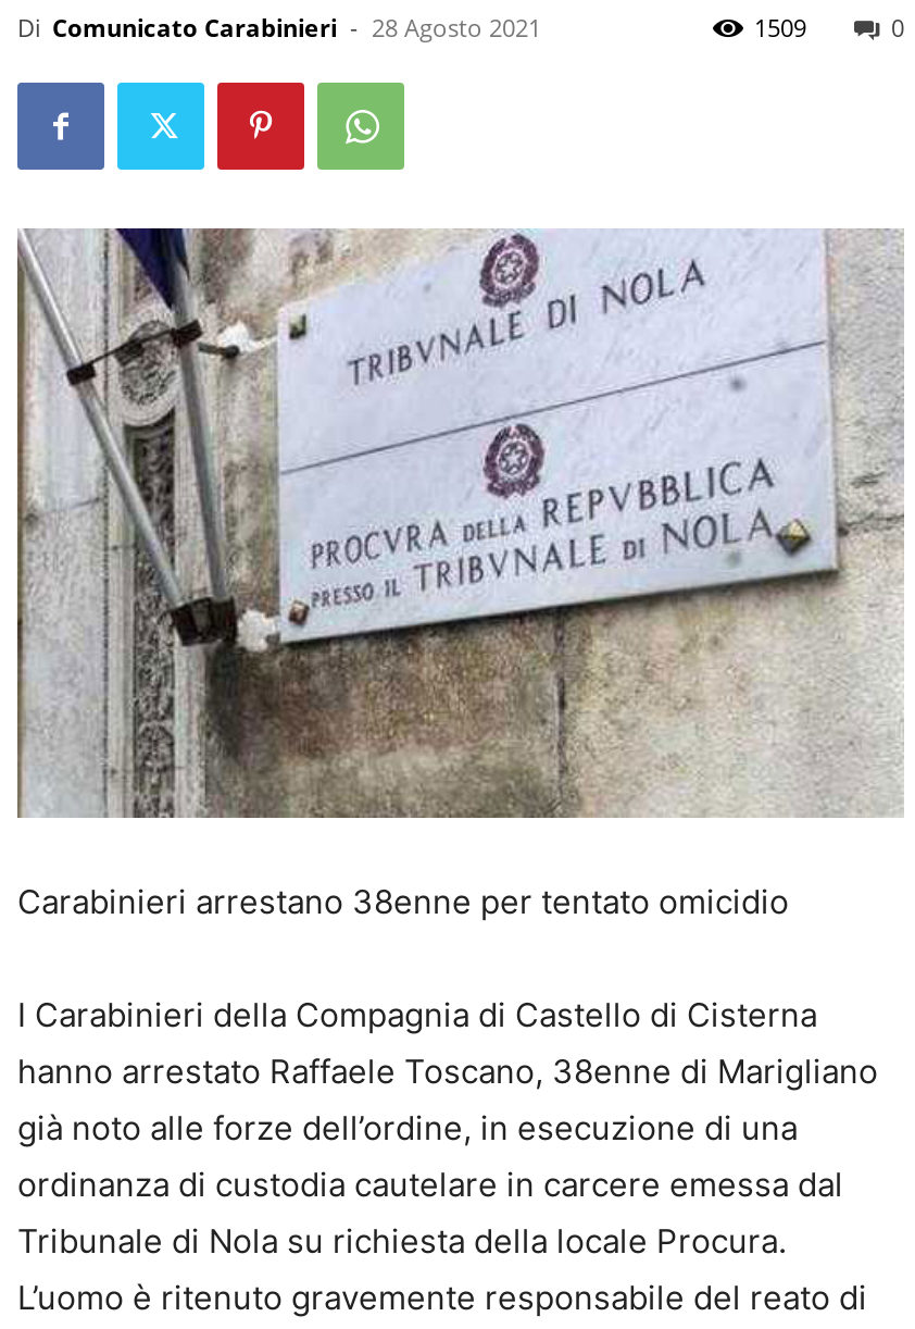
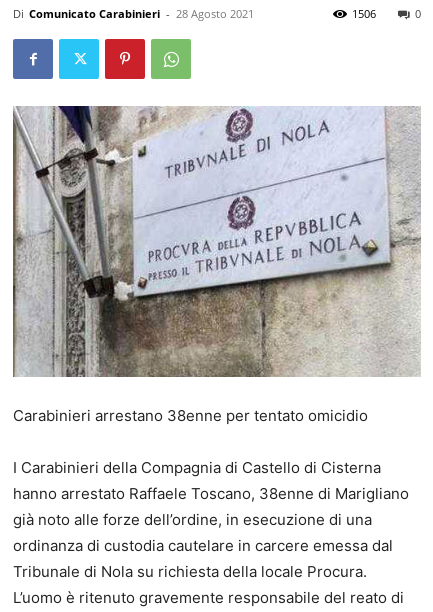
- 1509
+ 1506
